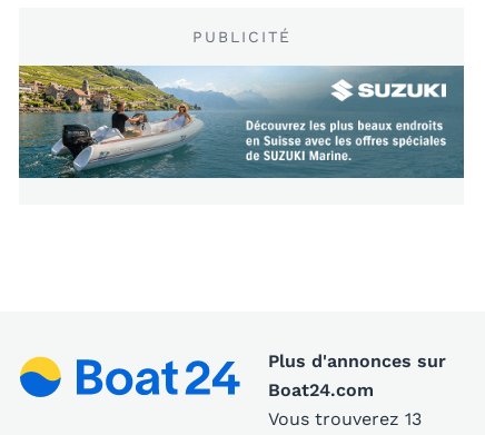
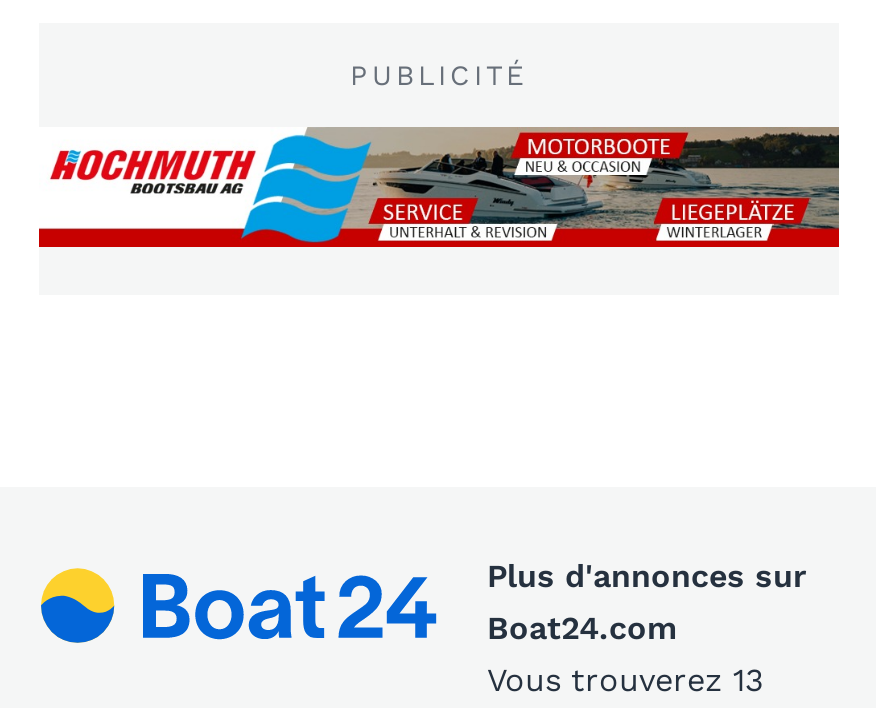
- [image]
+ [image]
